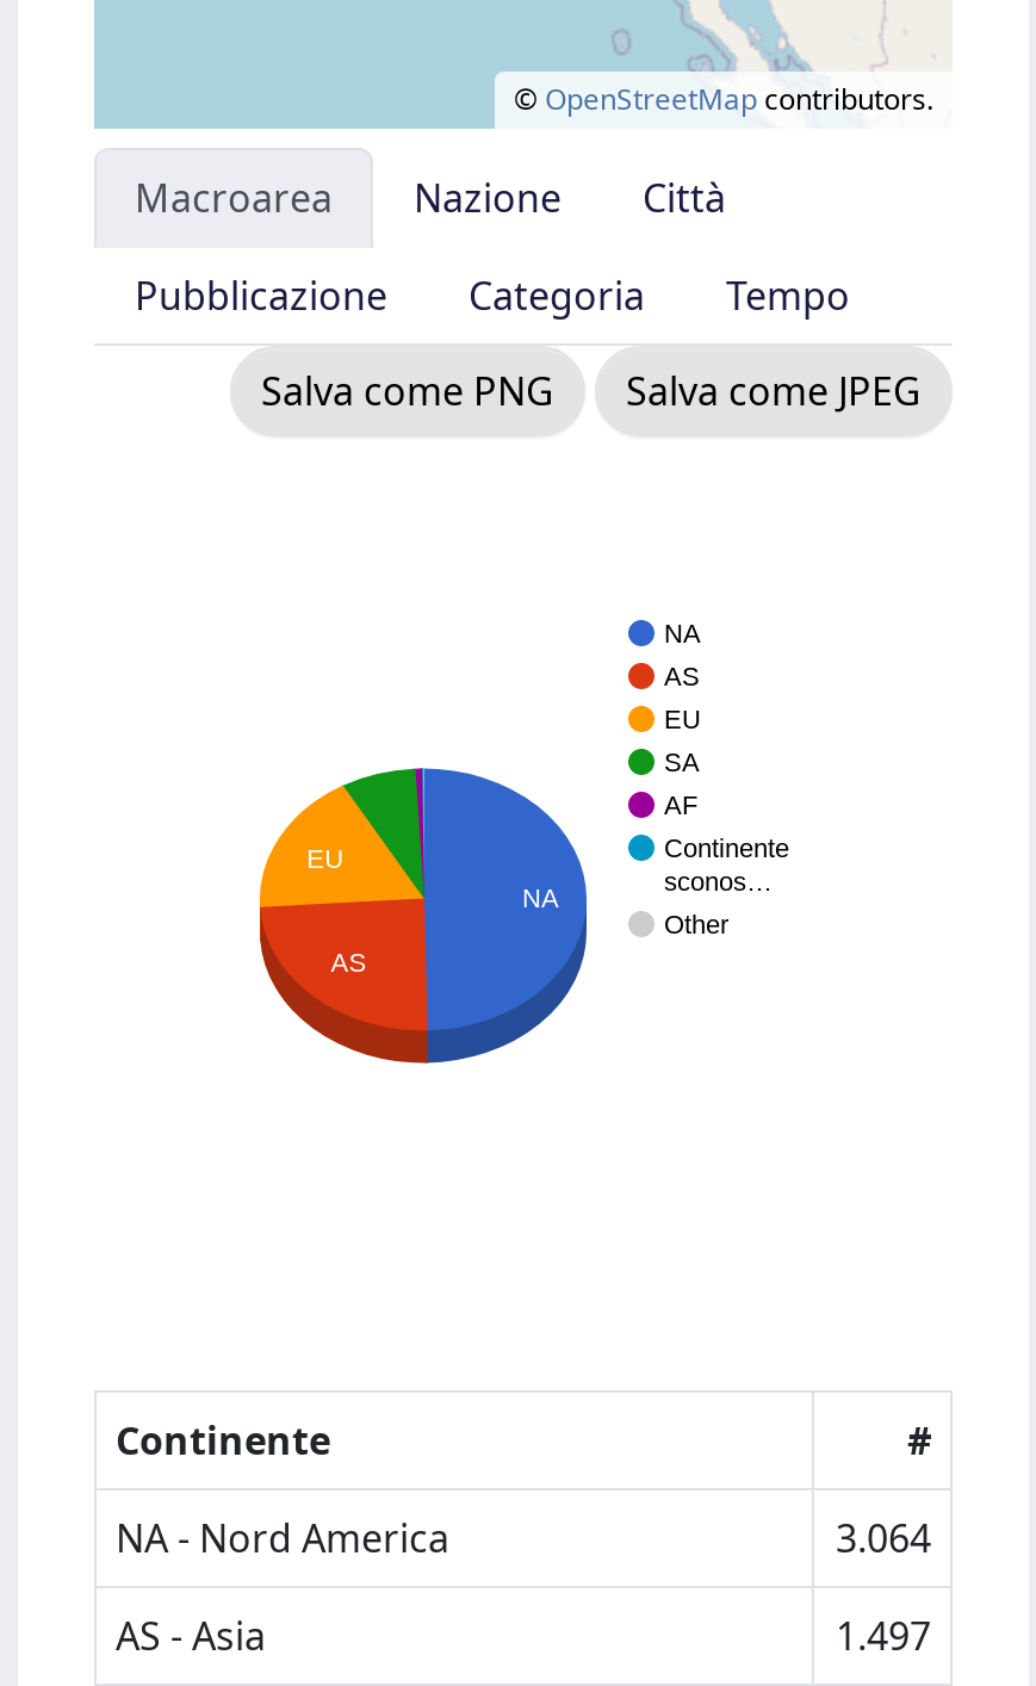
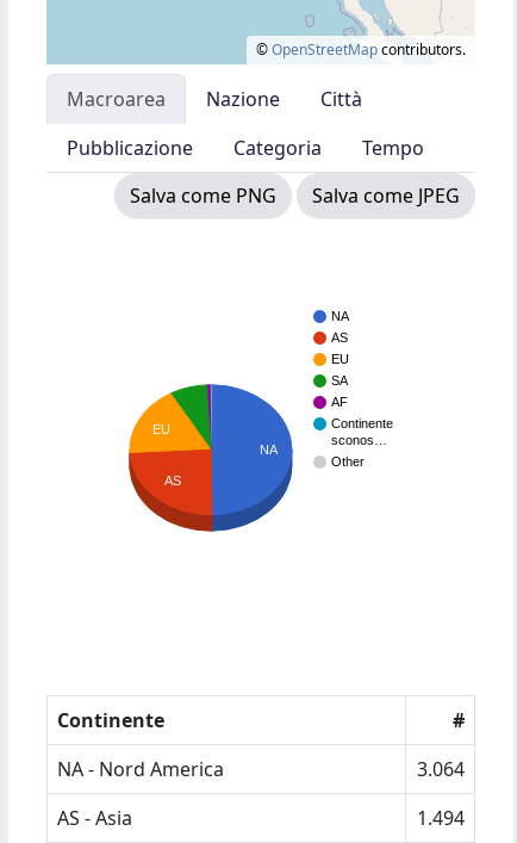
- 1.497
+ 1.494
